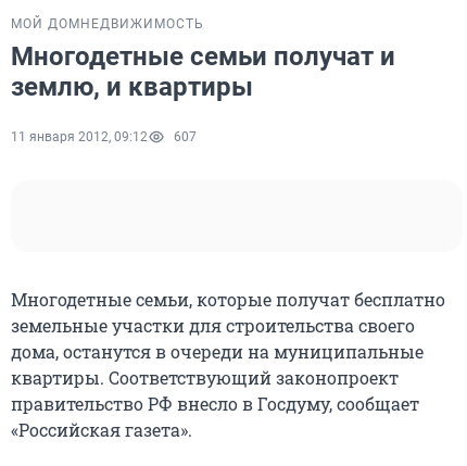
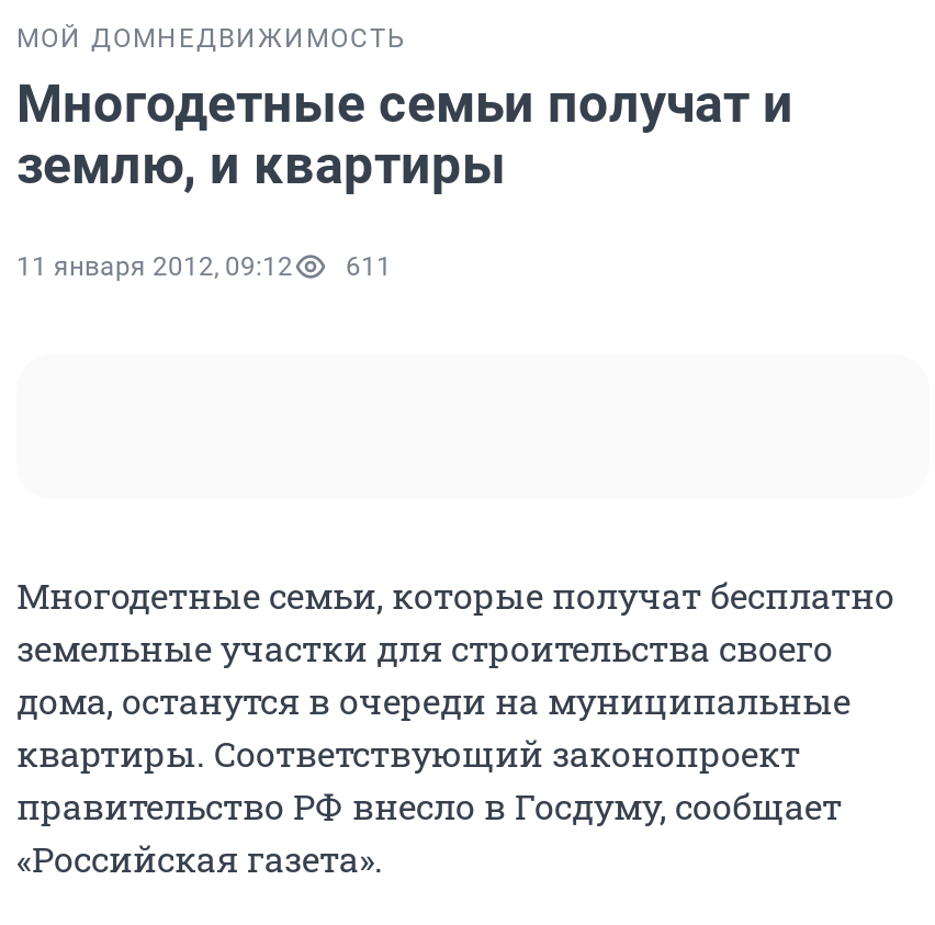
- 11 января 2012, 09:12 607
+ 11 января 2012, 09:12 611
